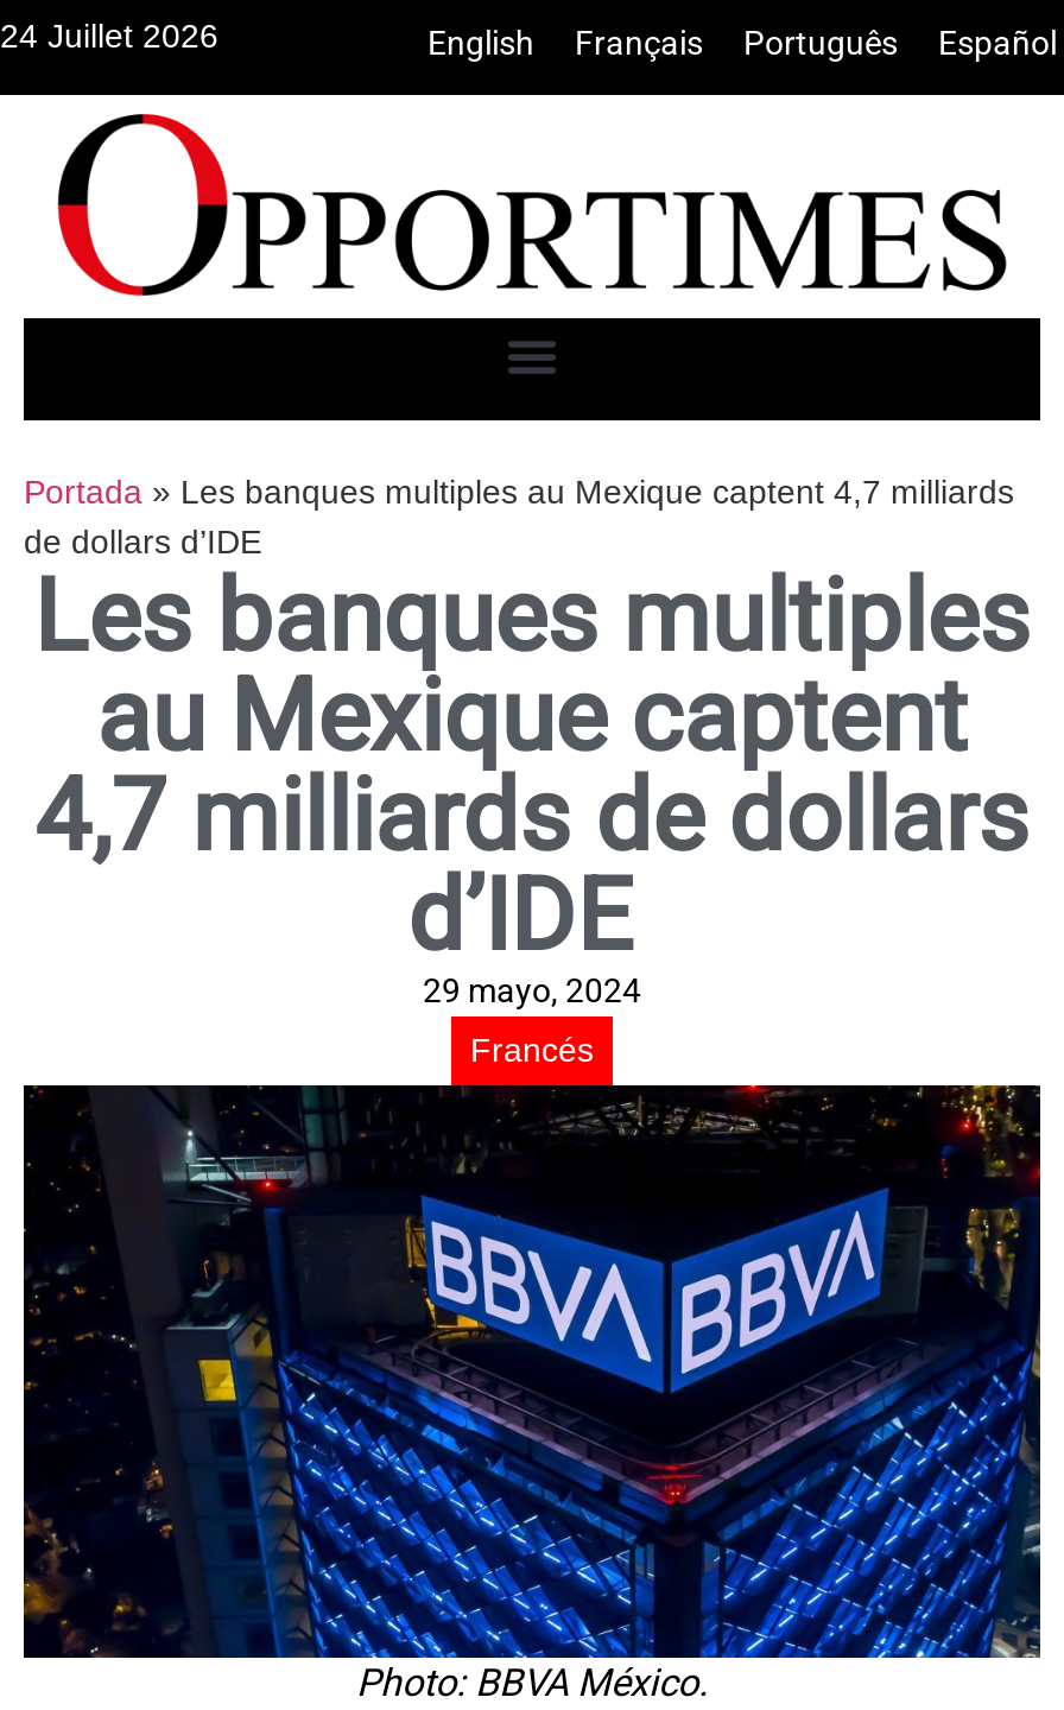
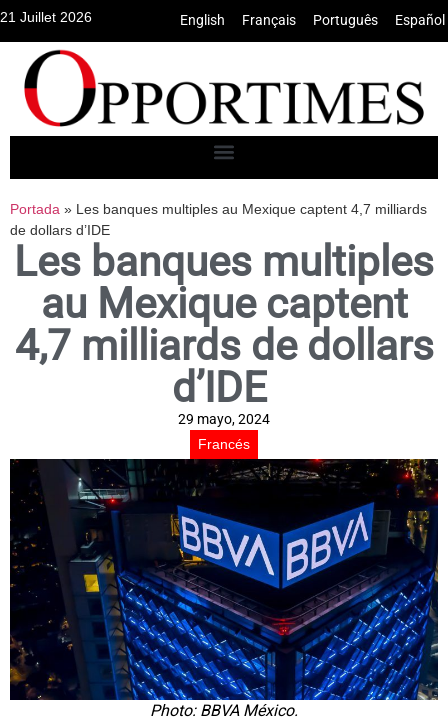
- 24 Juillet 2026
+ 21 Juillet 2026
